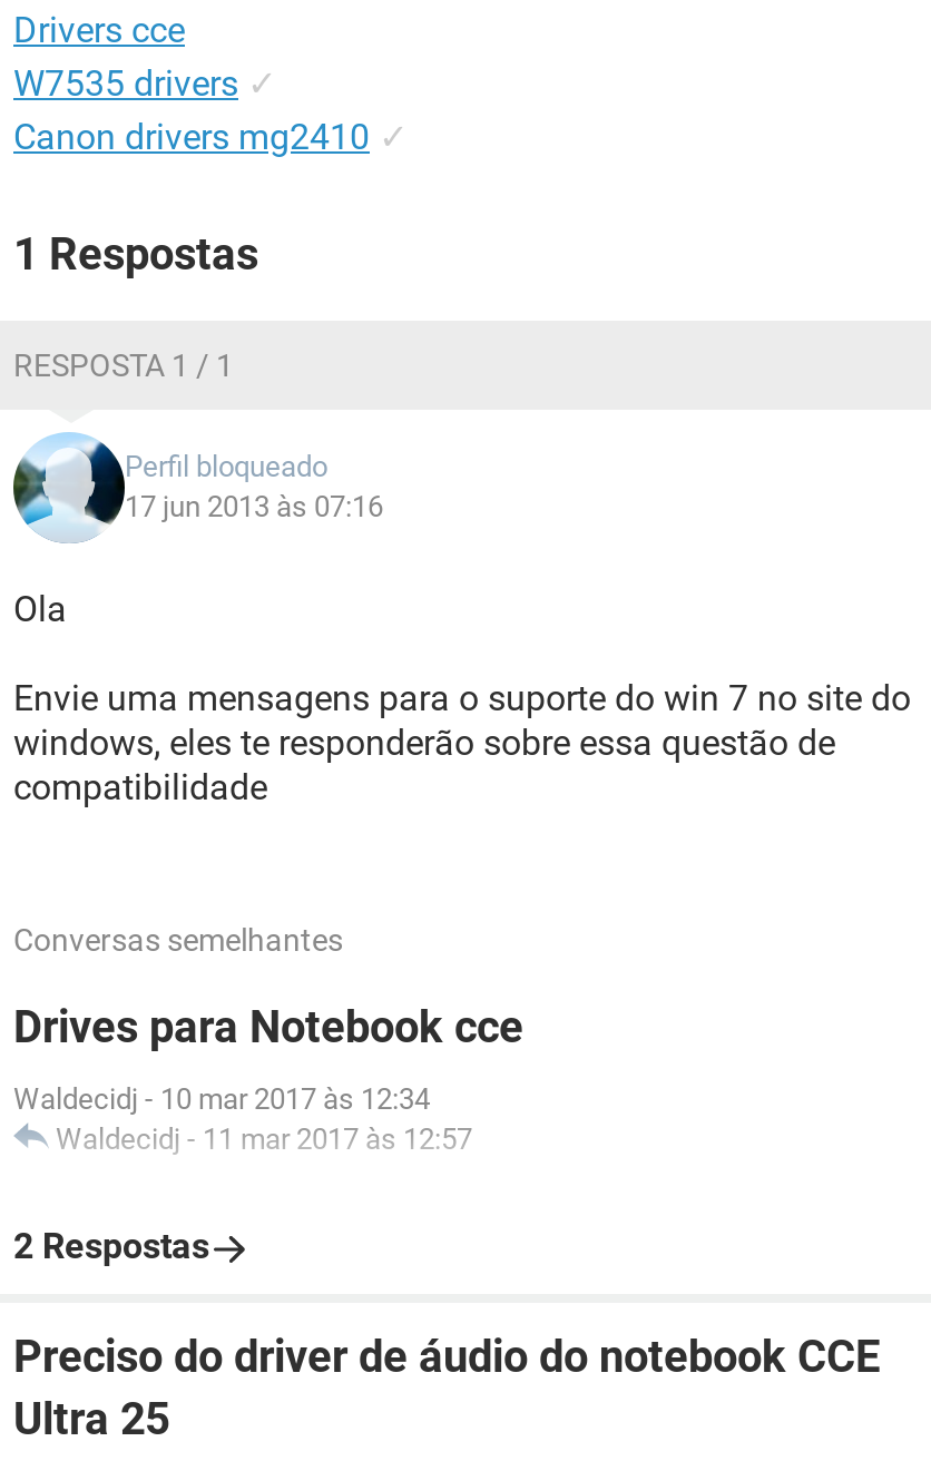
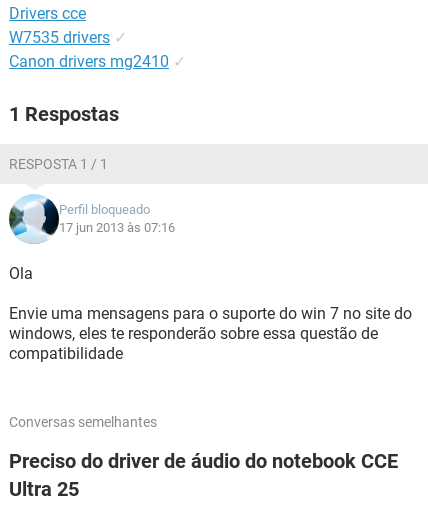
- Drives para Notebook cce
- Waldecidj - 10 mar 2017 às 12:34
- Waldecidj - 11 mar 2017 às 12:57
- 2 Respostas
